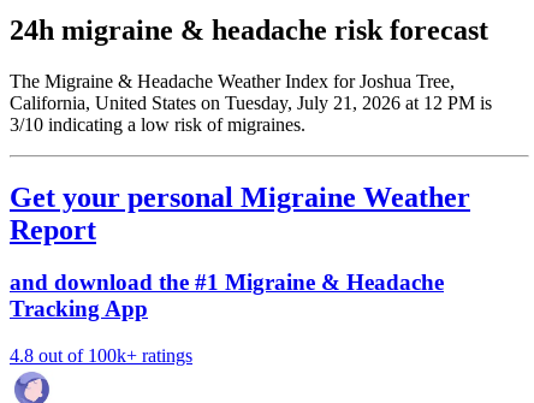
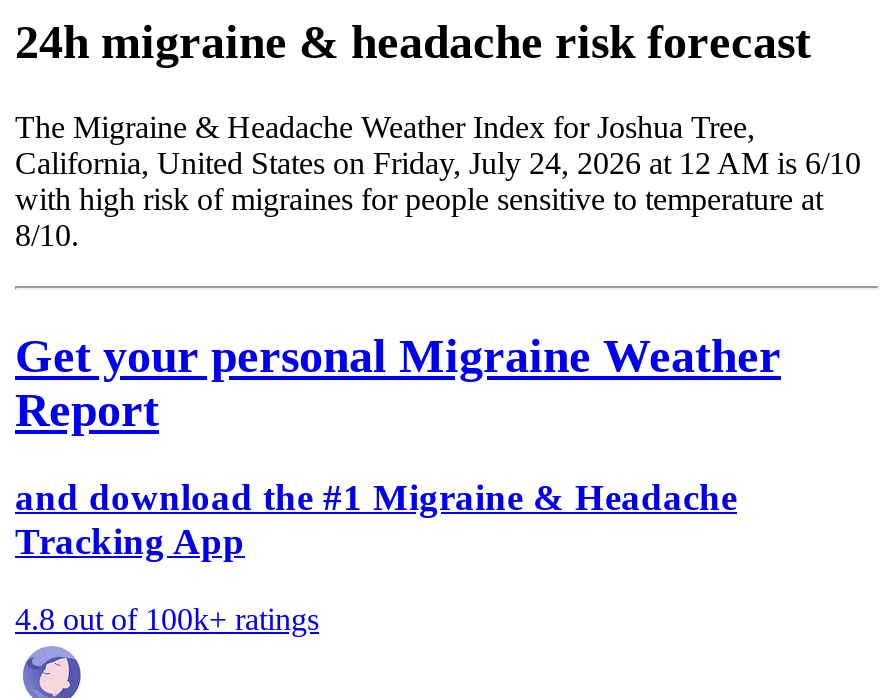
- California, United States on Tuesday, July 21, 2026 at 12 PM is
- 3/10 indicating a low risk of migraines.
+ California, United States on Friday, July 24, 2026 at 12 AM is 6/10
+ with high risk of migraines for people sensitive to temperature at
+ 8/10.
